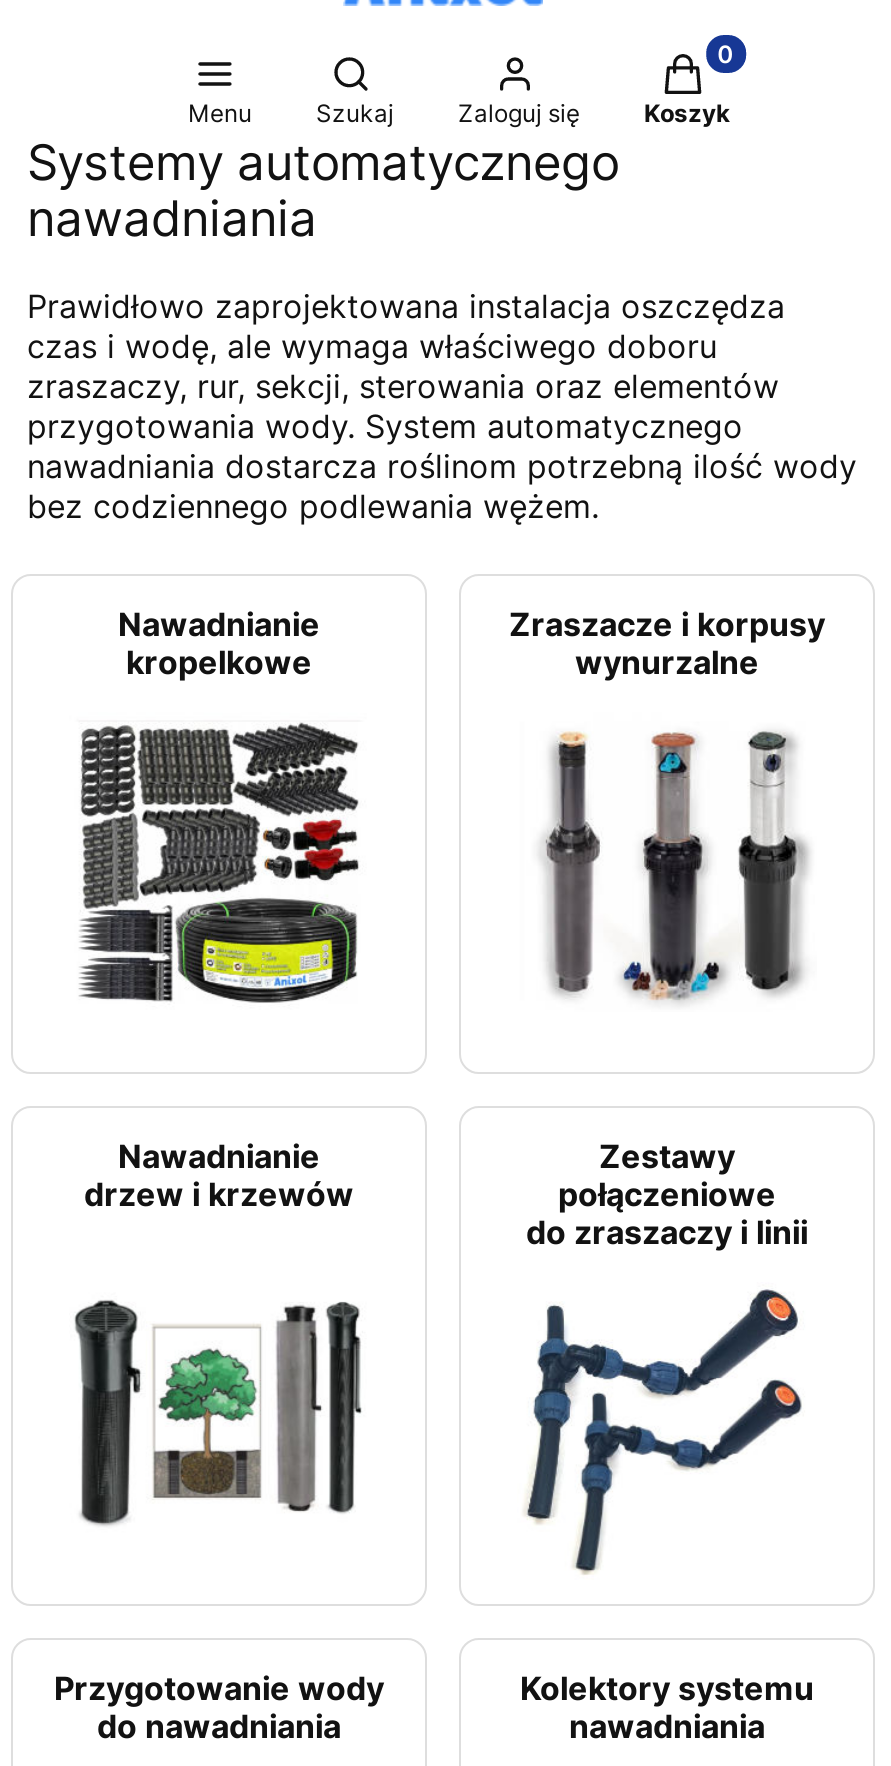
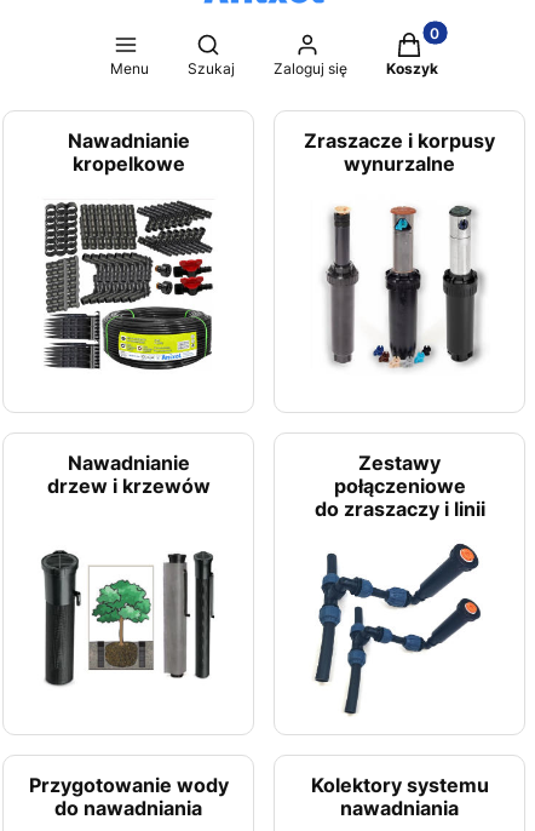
- Systemy automatycznego
- nawadniania
- Prawidłowo zaprojektowana instalacja oszczędza
- czas i wodę, ale wymaga właściwego doboru
- zraszaczy, rur, sekcji, sterowania oraz elementów
- przygotowania wody. System automatycznego
- nawadniania dostarcza roślinom potrzebną ilość wody
- bez codziennego podlewania wężem.
